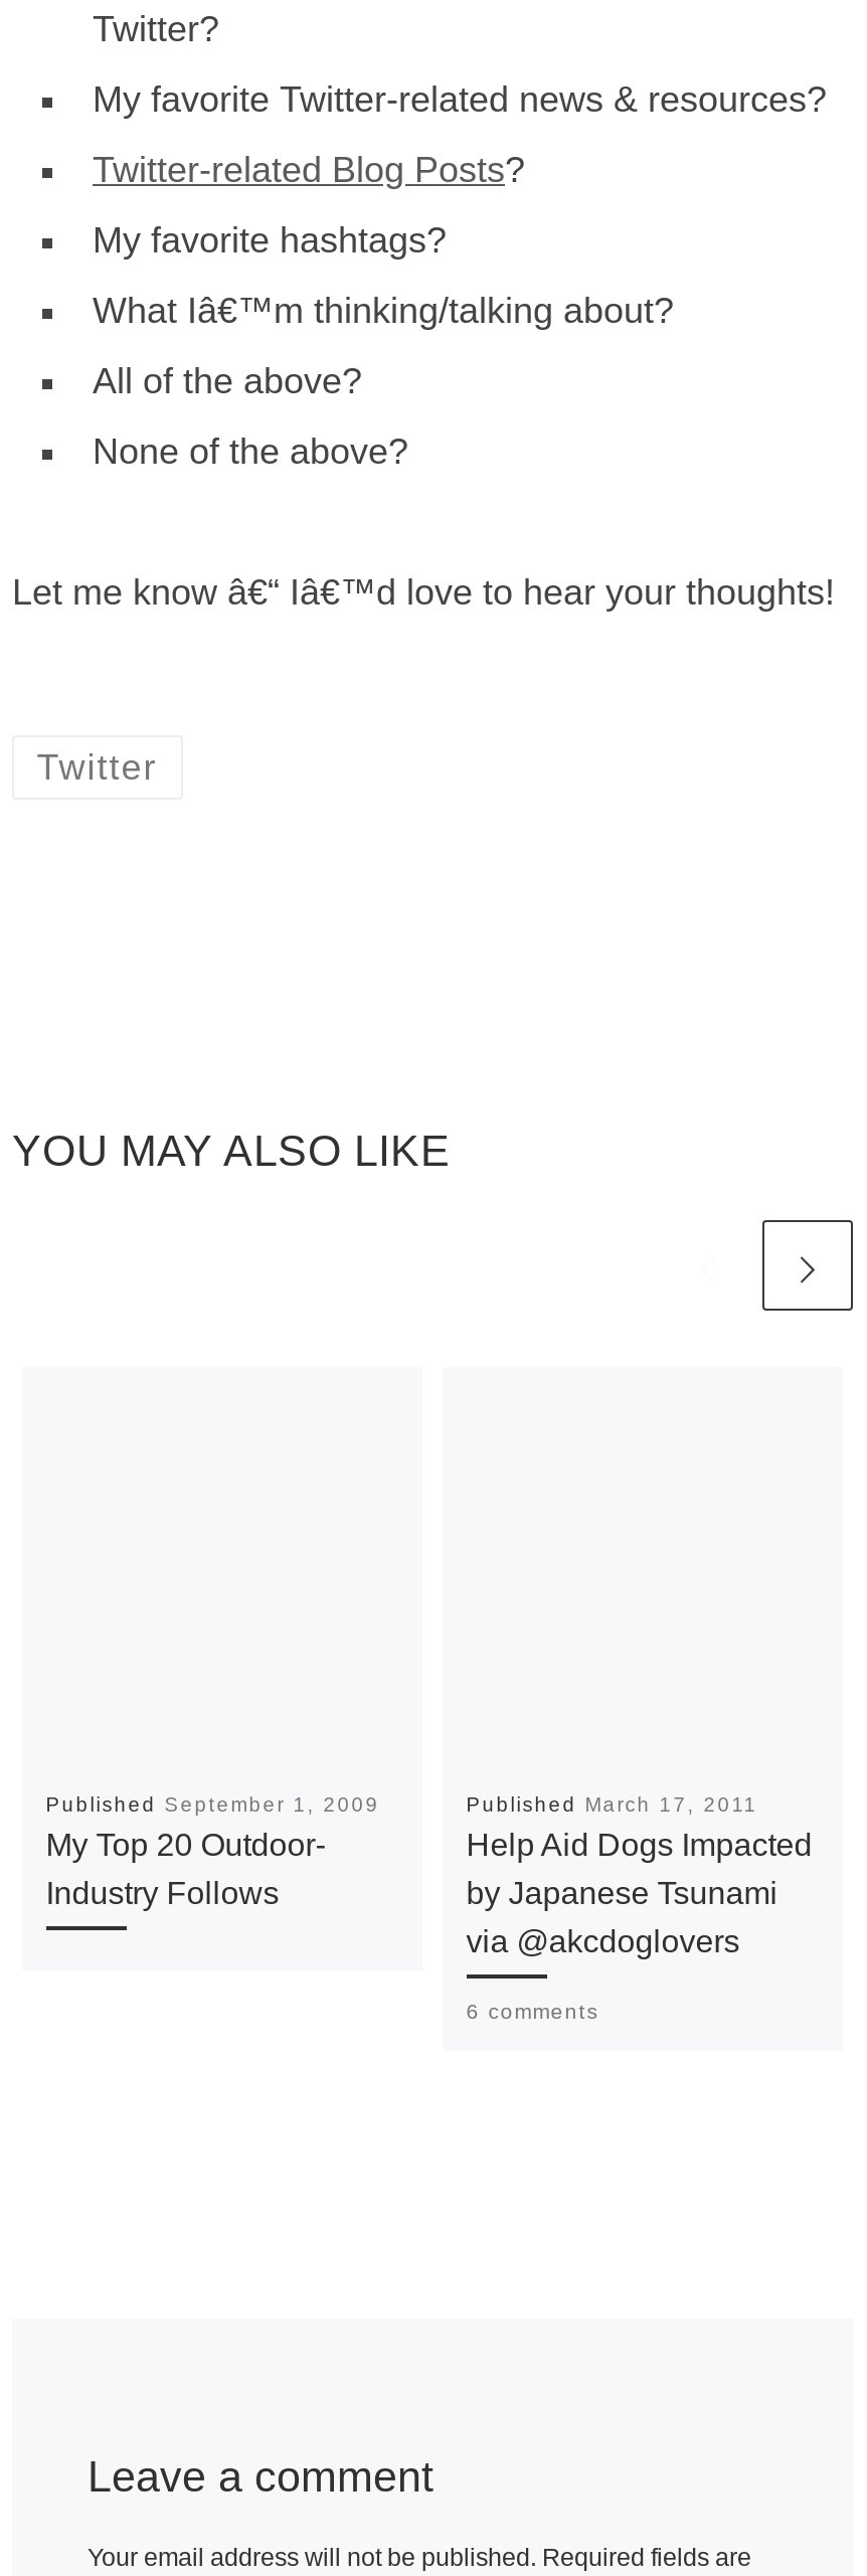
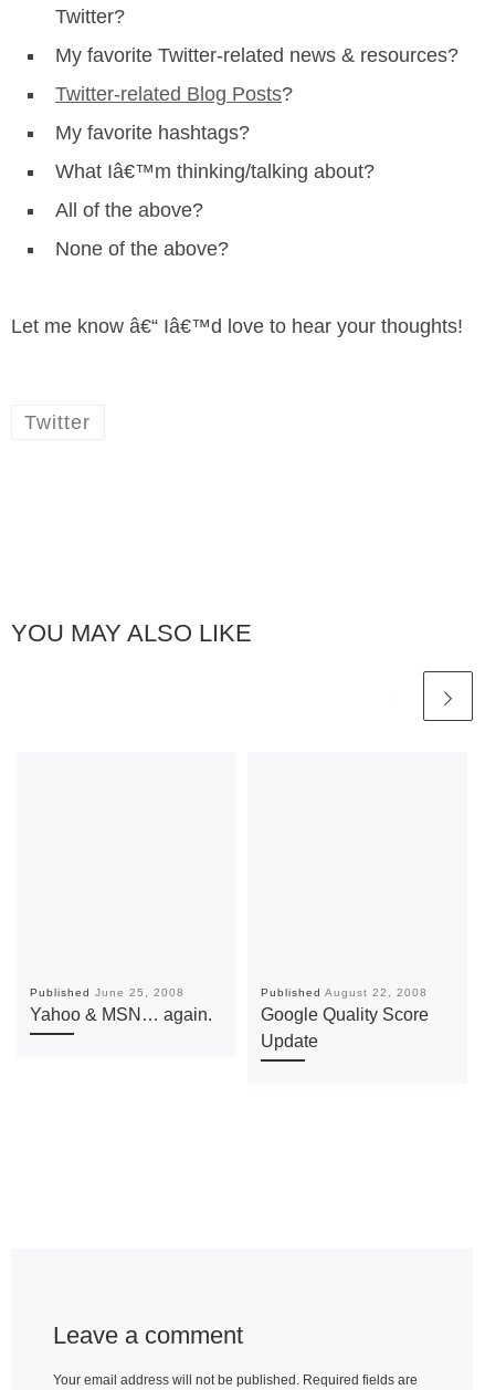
- Published September 1, 2009
- My Top 20 Outdoor-
- Industry Follows
+ Published June 25, 2008
+ Yahoo & MSN… again.

- Published March 17, 2011
- Help Aid Dogs Impacted
- by Japanese Tsunami
- via @akcdoglovers
- 6 comments
+ Published August 22, 2008
+ Google Quality Score
+ Update
